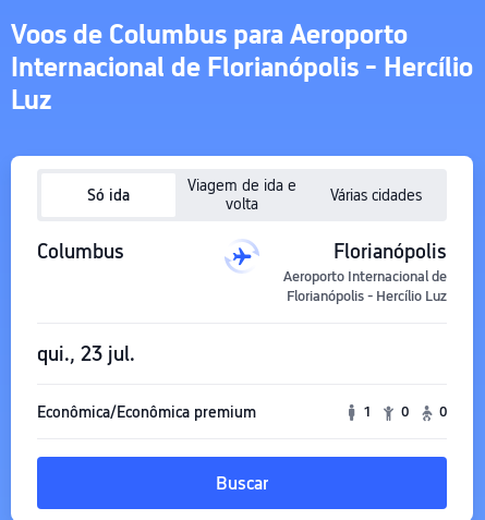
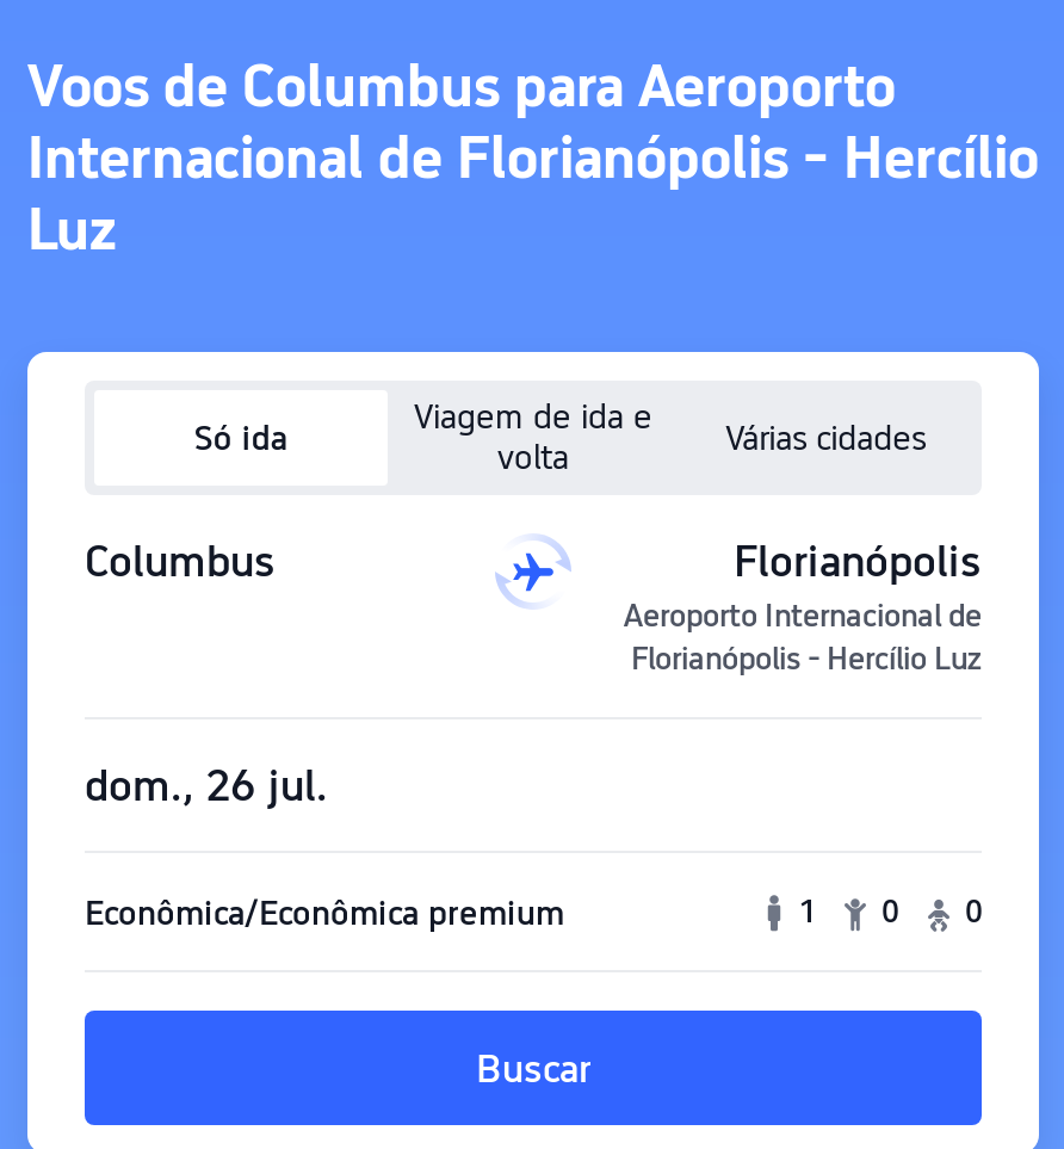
- qui., 23 jul.
+ dom., 26 jul.
